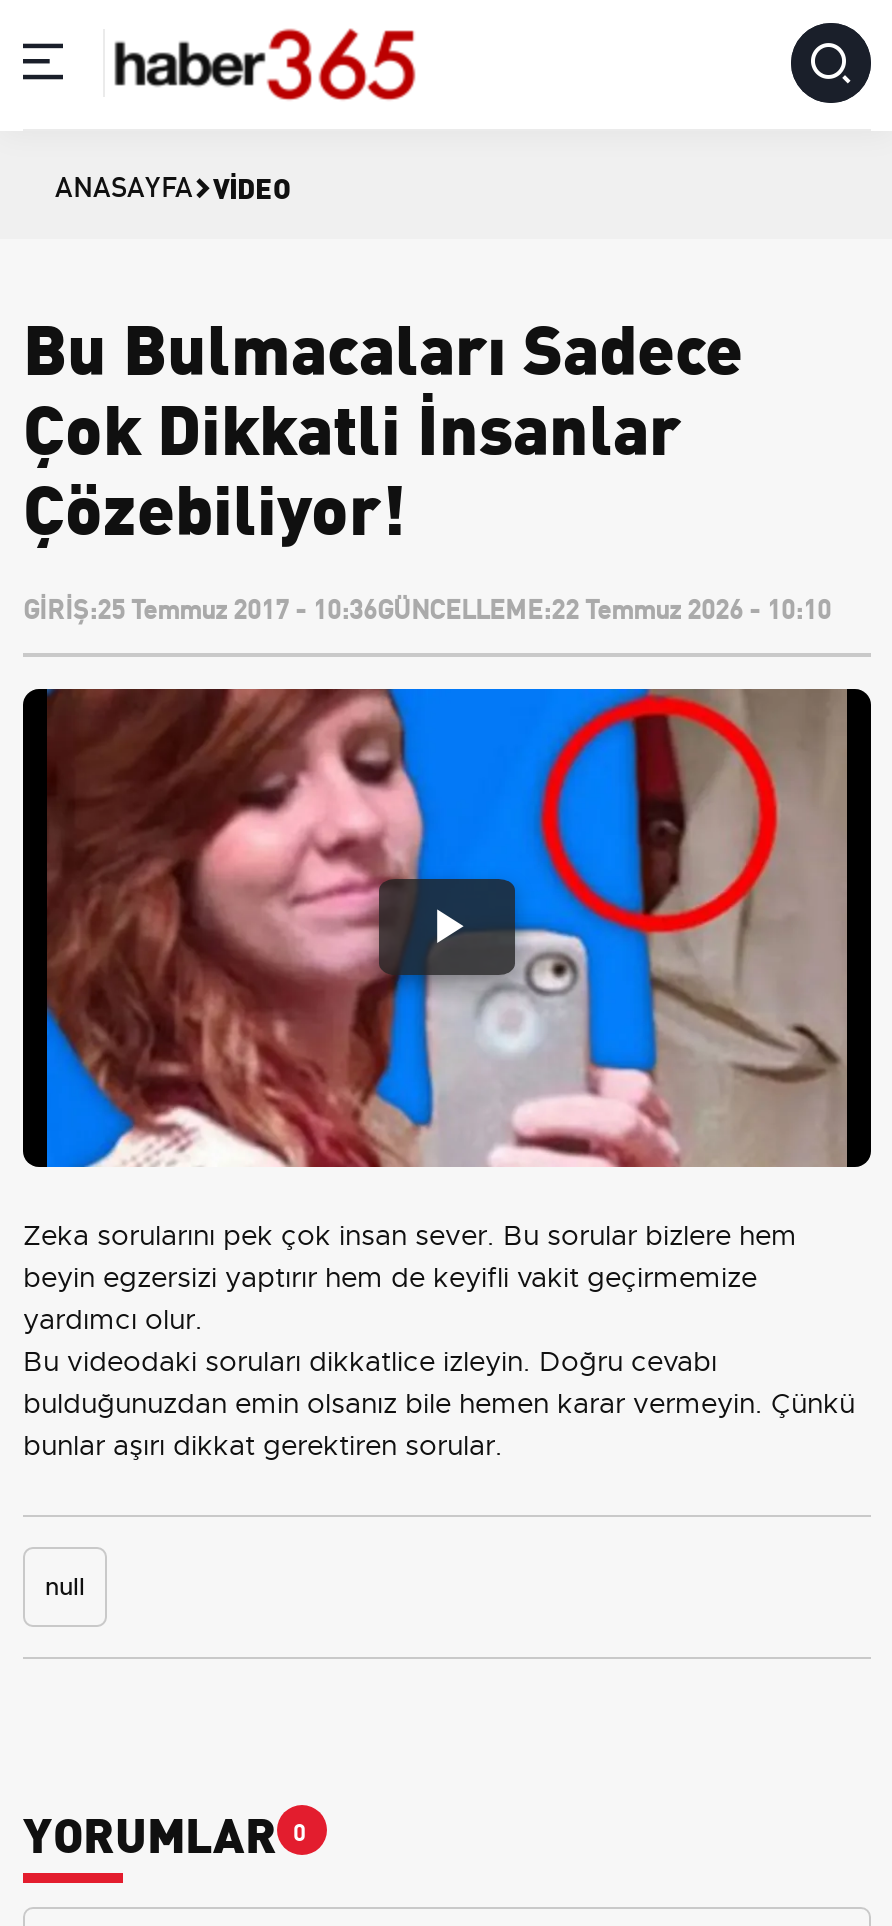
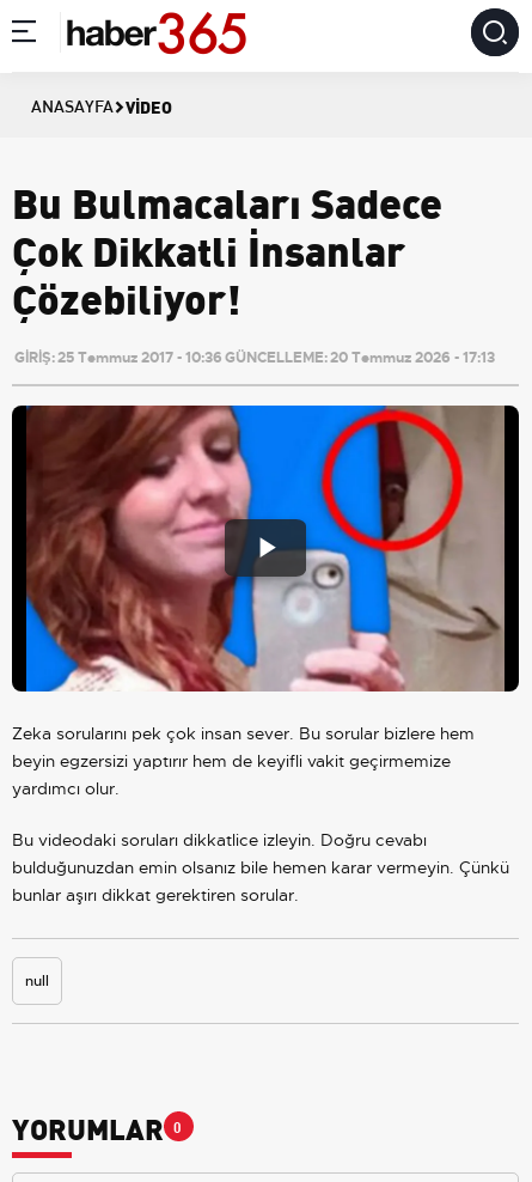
- GİRİŞ:25 Temmuz 2017 - 10:36GÜNCELLEME:22 Temmuz 2026 - 10:10
+ GİRİŞ: 25 Temmuz 2017 - 10:36 GÜNCELLEME: 20 Temmuz 2026 - 17:13
